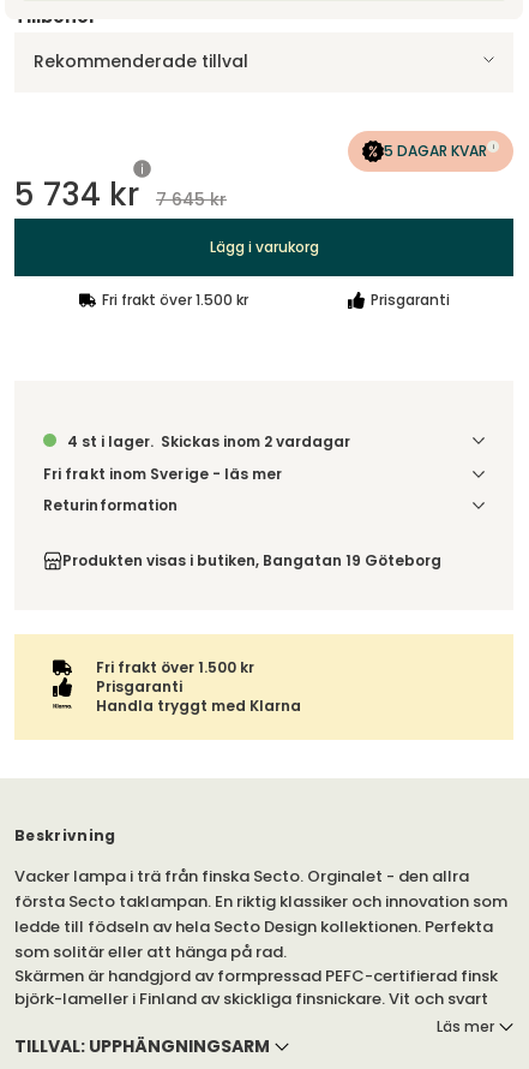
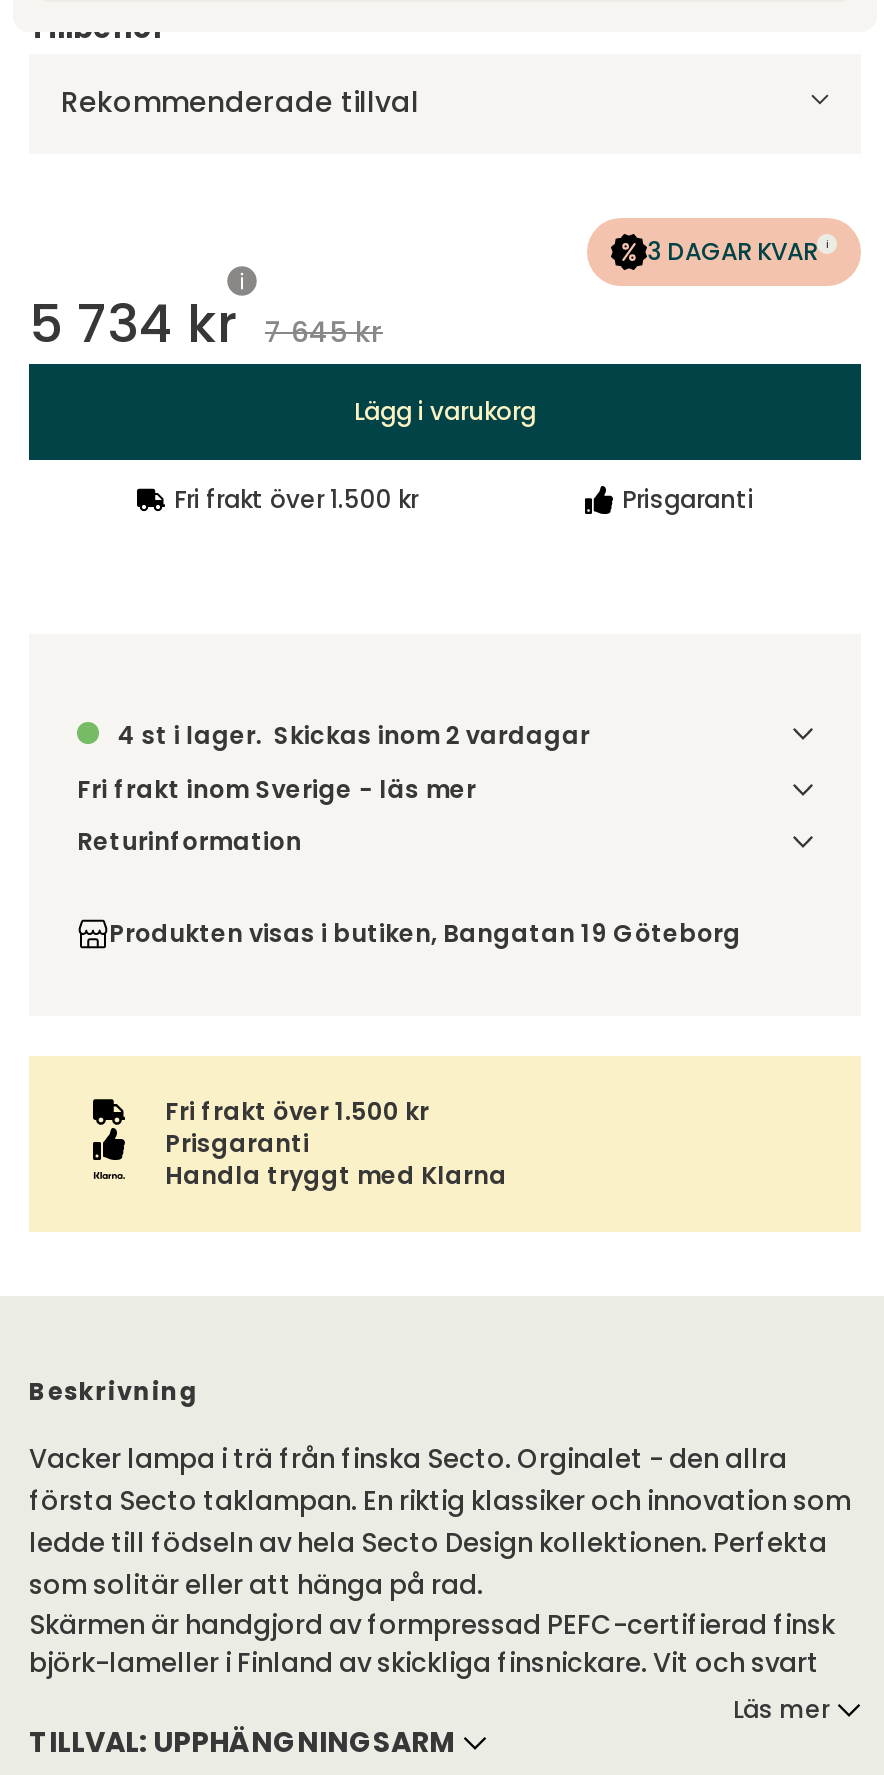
- 5 DAGAR KVAR
+ 3 DAGAR KVAR
